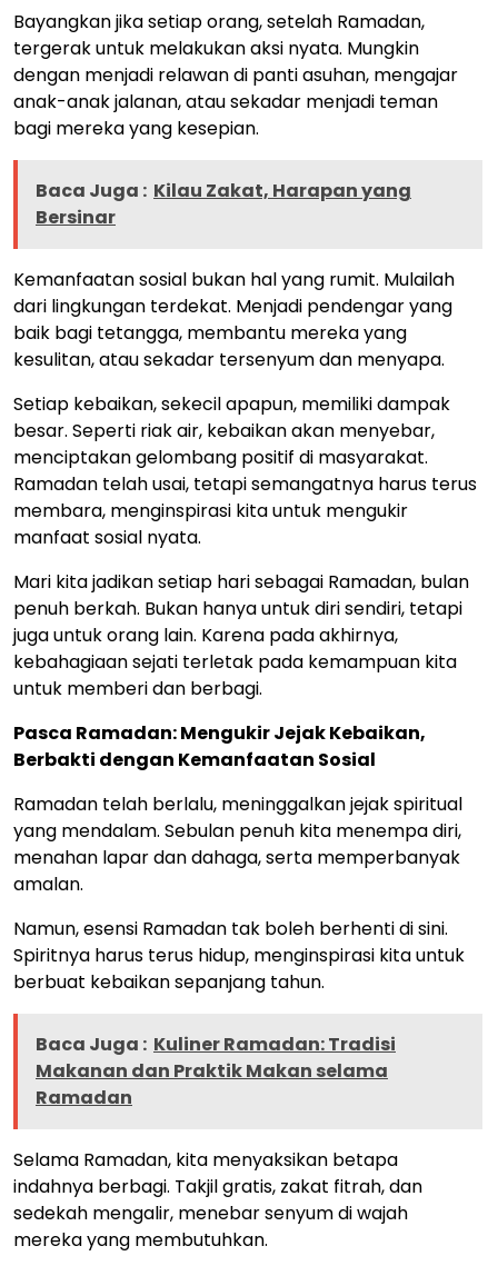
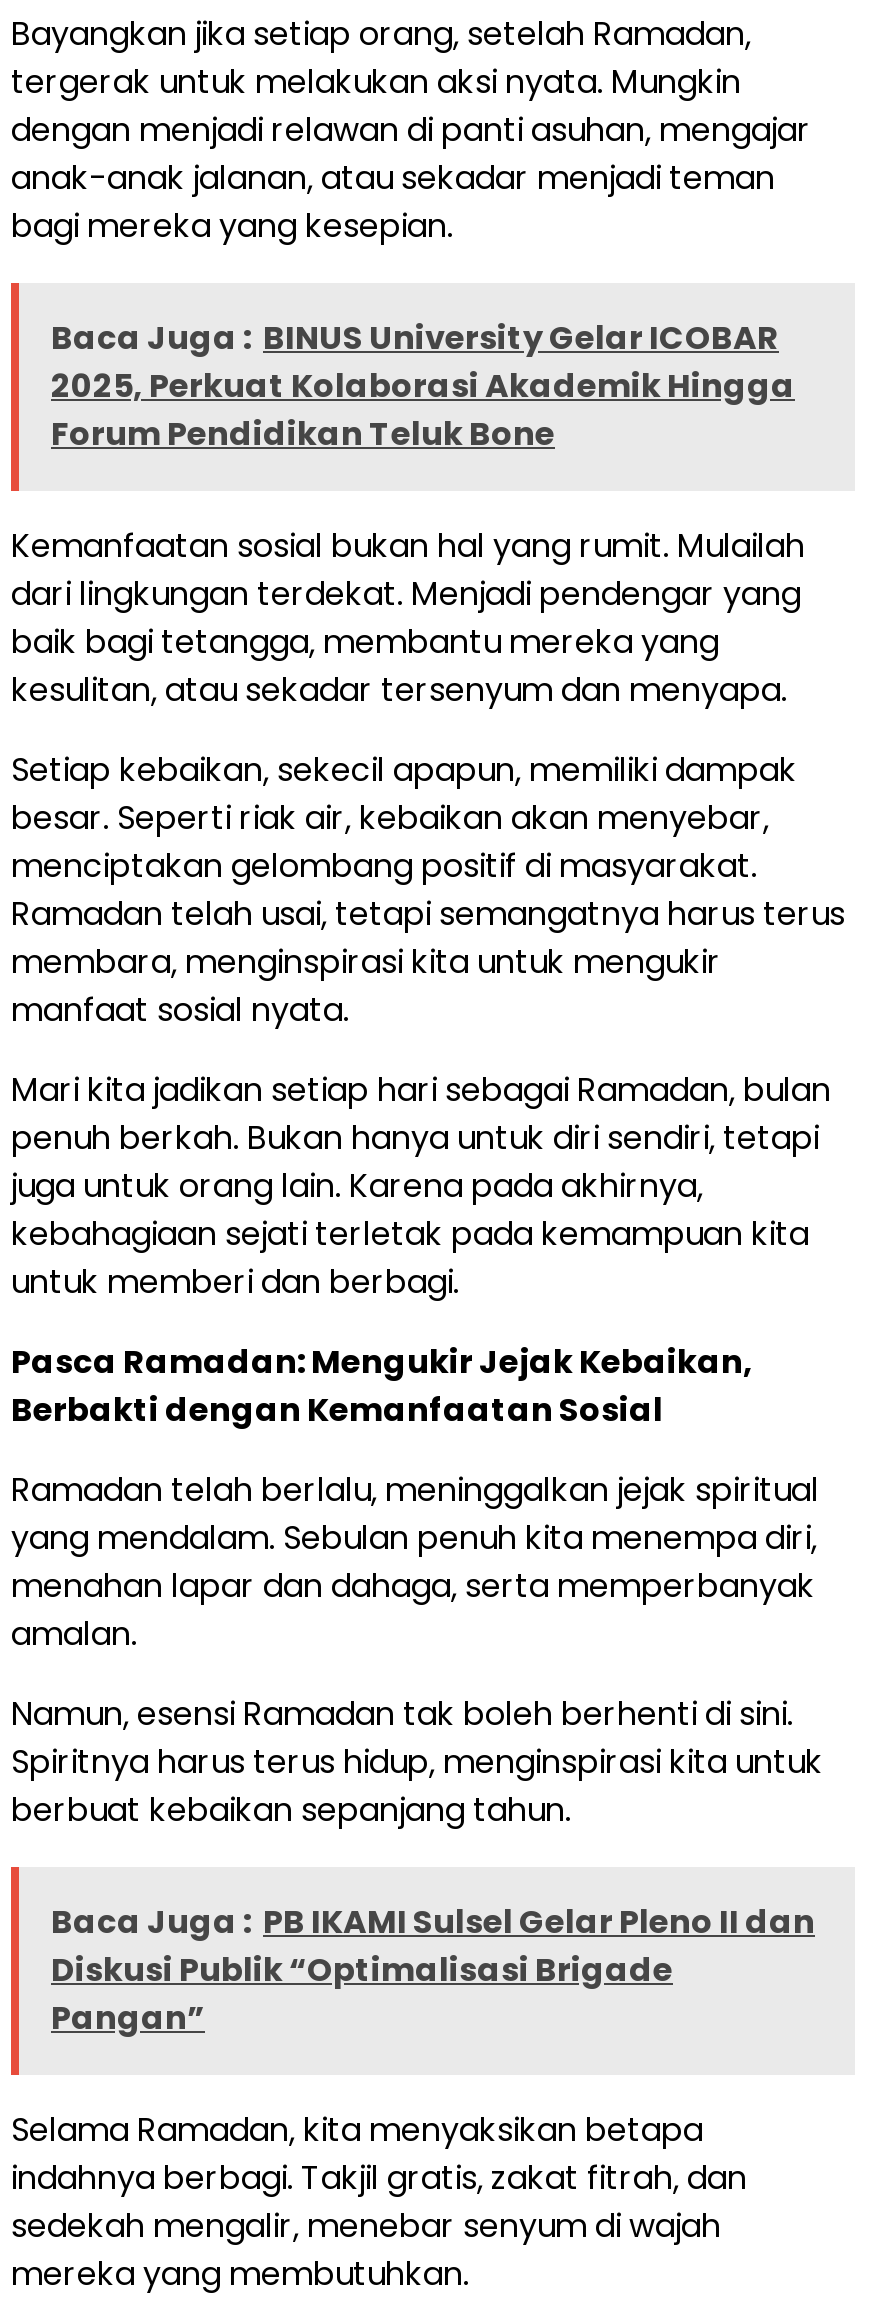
- Baca Juga : Kilau Zakat, Harapan yang
- Bersinar
+ Baca Juga : BINUS University Gelar ICOBAR
+ 2025, Perkuat Kolaborasi Akademik Hingga
+ Forum Pendidikan Teluk Bone

- Baca Juga : Kuliner Ramadan: Tradisi
- Makanan dan Praktik Makan selama
- Ramadan
+ Baca Juga : PB IKAMI Sulsel Gelar Pleno II dan
+ Diskusi Publik “Optimalisasi Brigade
+ Pangan”
